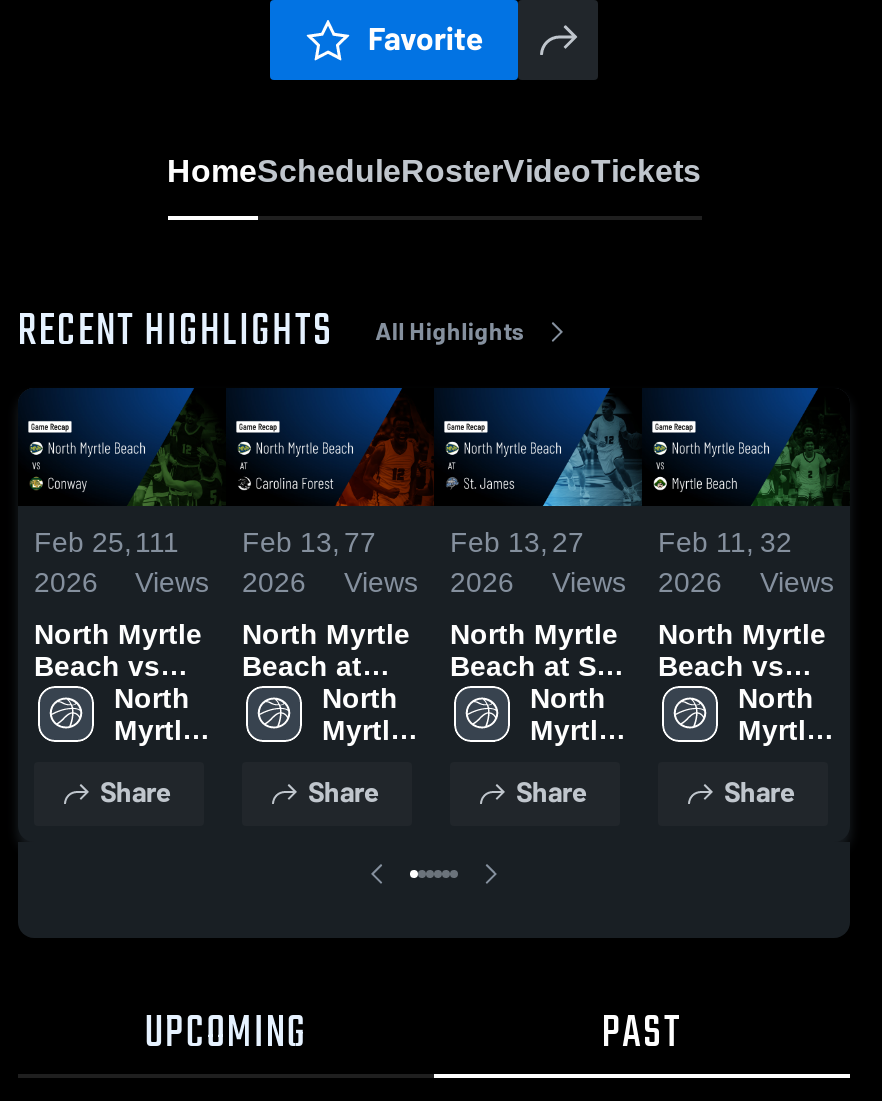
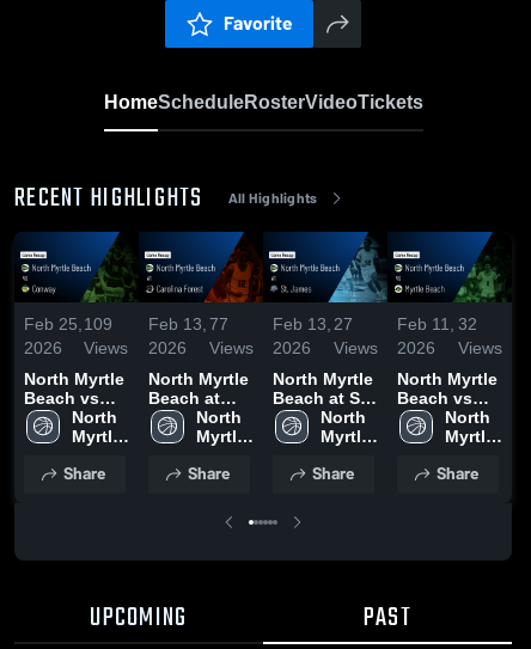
- Feb 25, 111 Feb 13, 77
+ Feb 25, 109 Feb 13, 77
